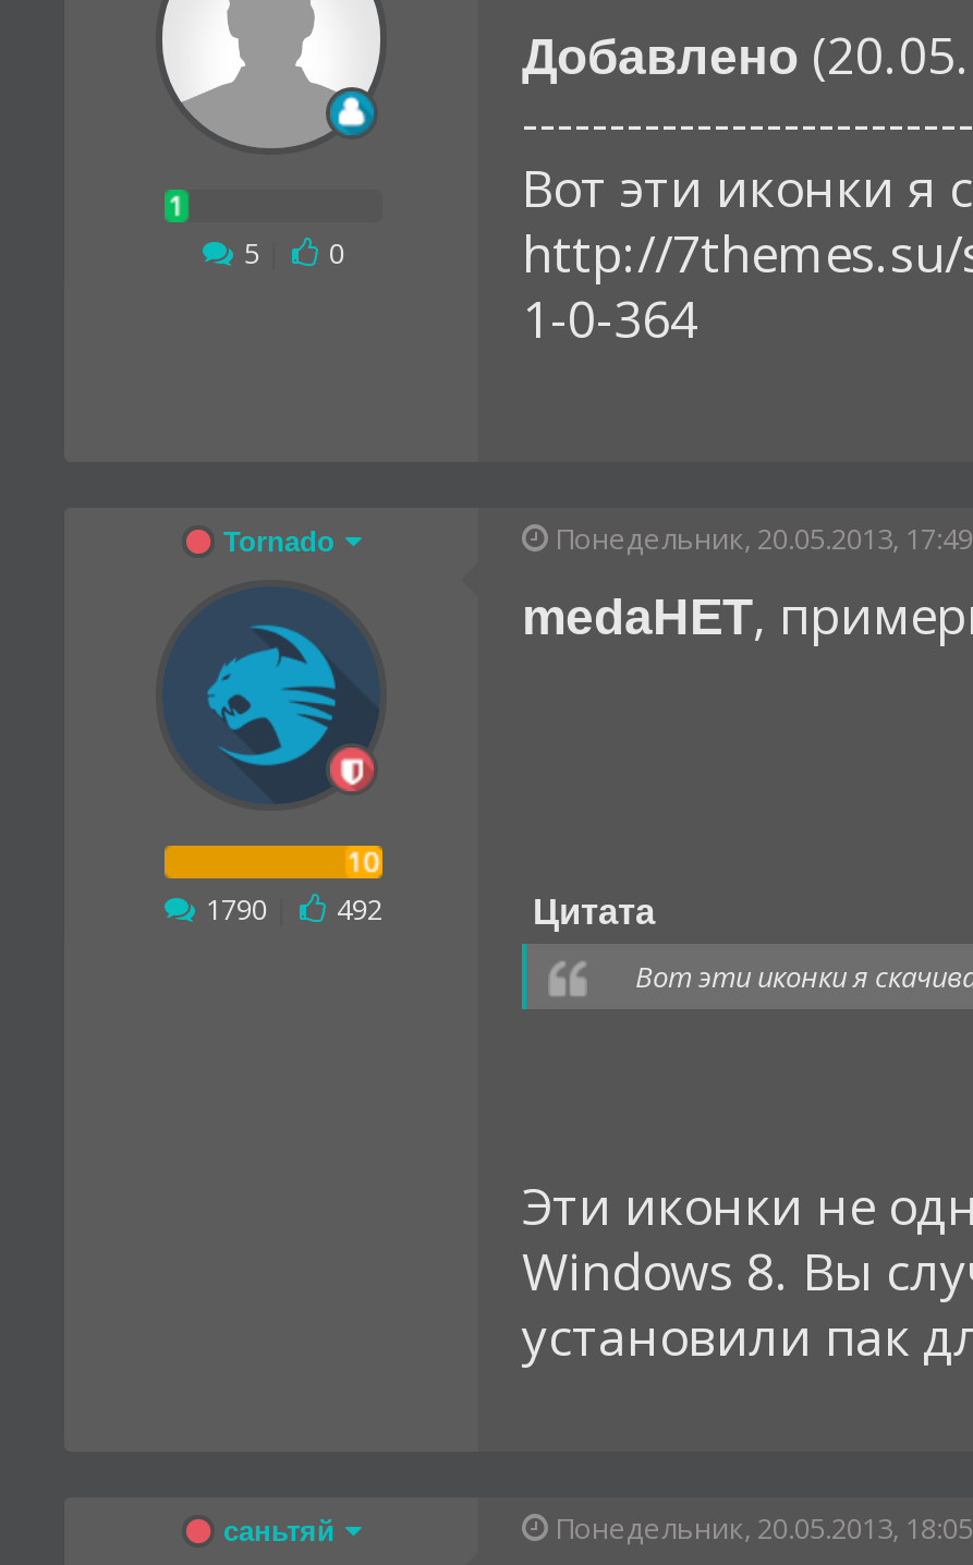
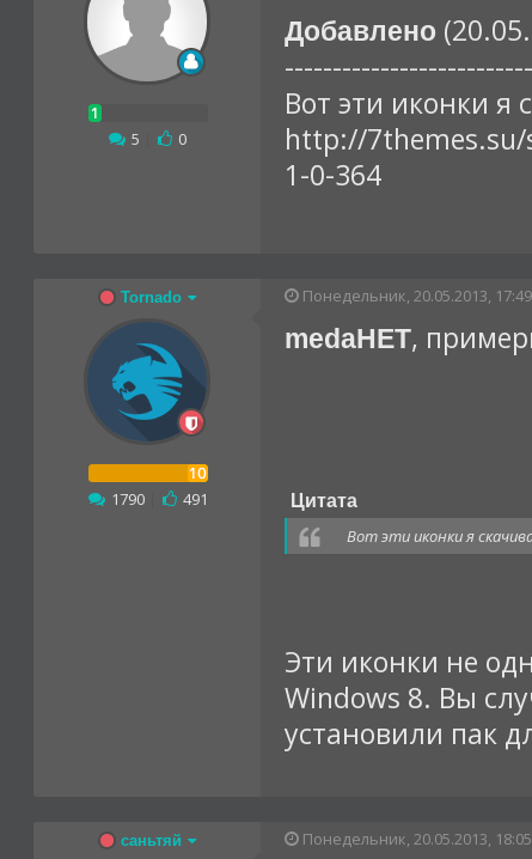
- 492
+ 491
